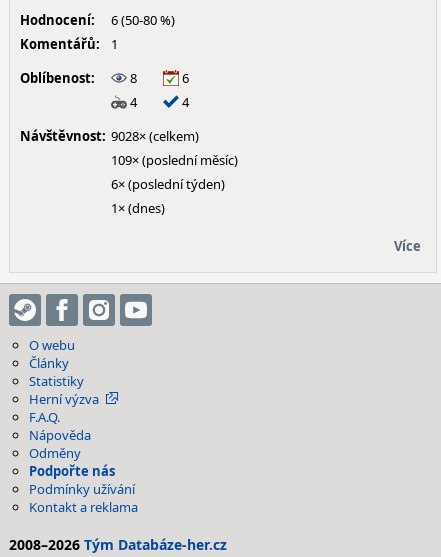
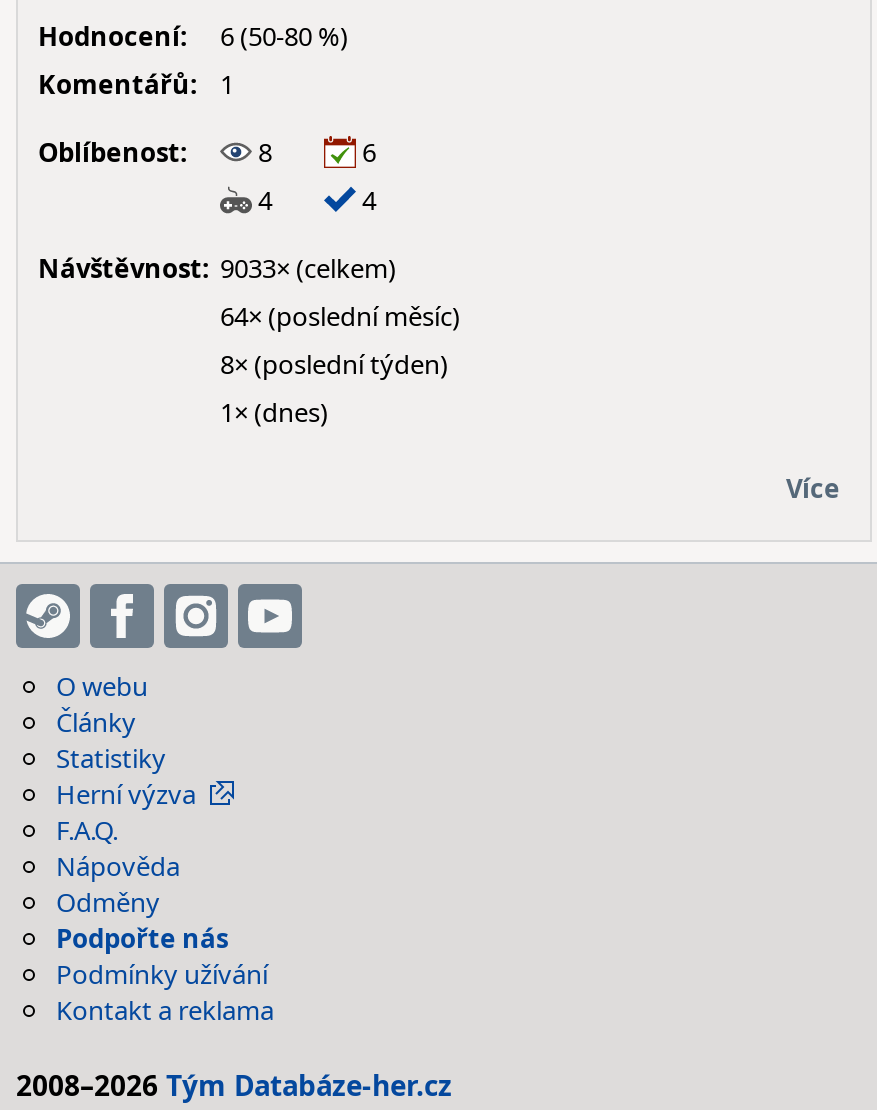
- Návštěvnost: 9028× (celkem)
+ Návštěvnost: 9033× (celkem)

- 109× (poslední měsíc)
+ 64× (poslední měsíc)

- 6× (poslední týden)
+ 8× (poslední týden)
